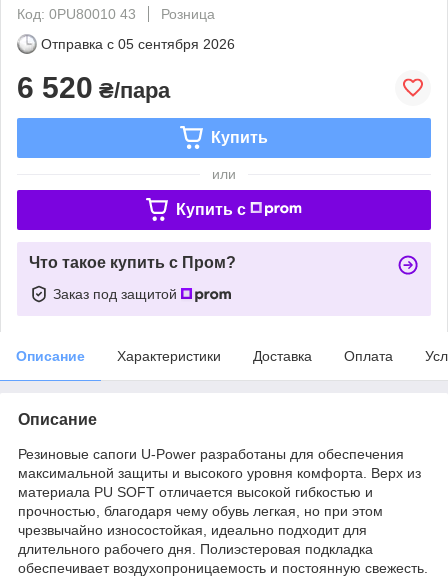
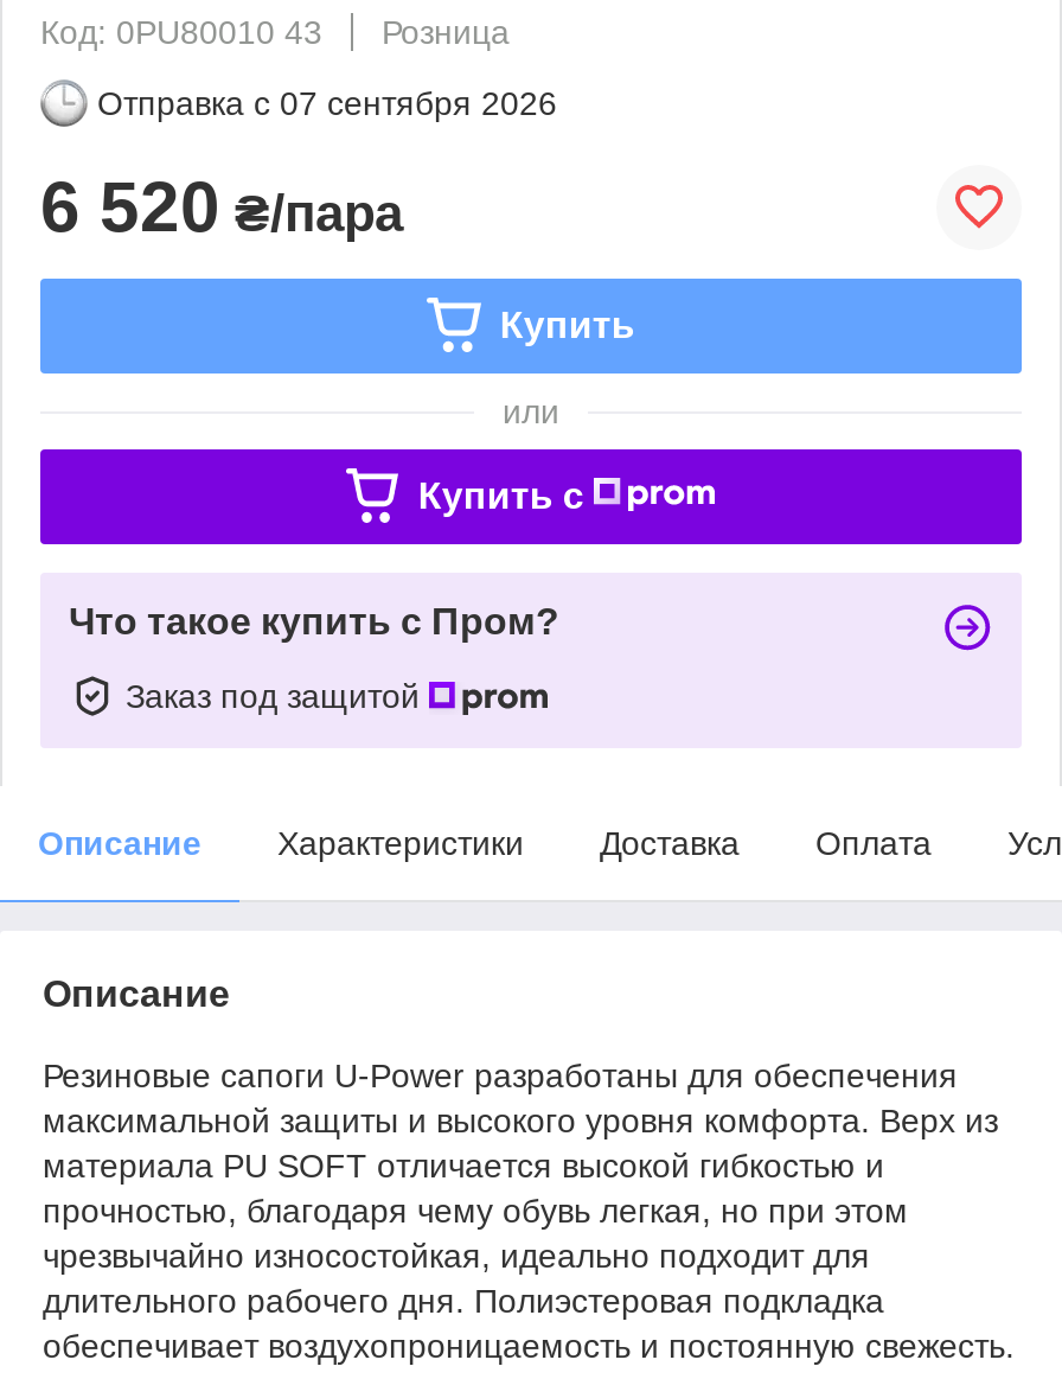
- Отправка с 05 сентября 2026
+ Отправка с 07 сентября 2026
